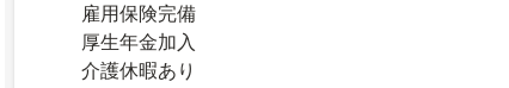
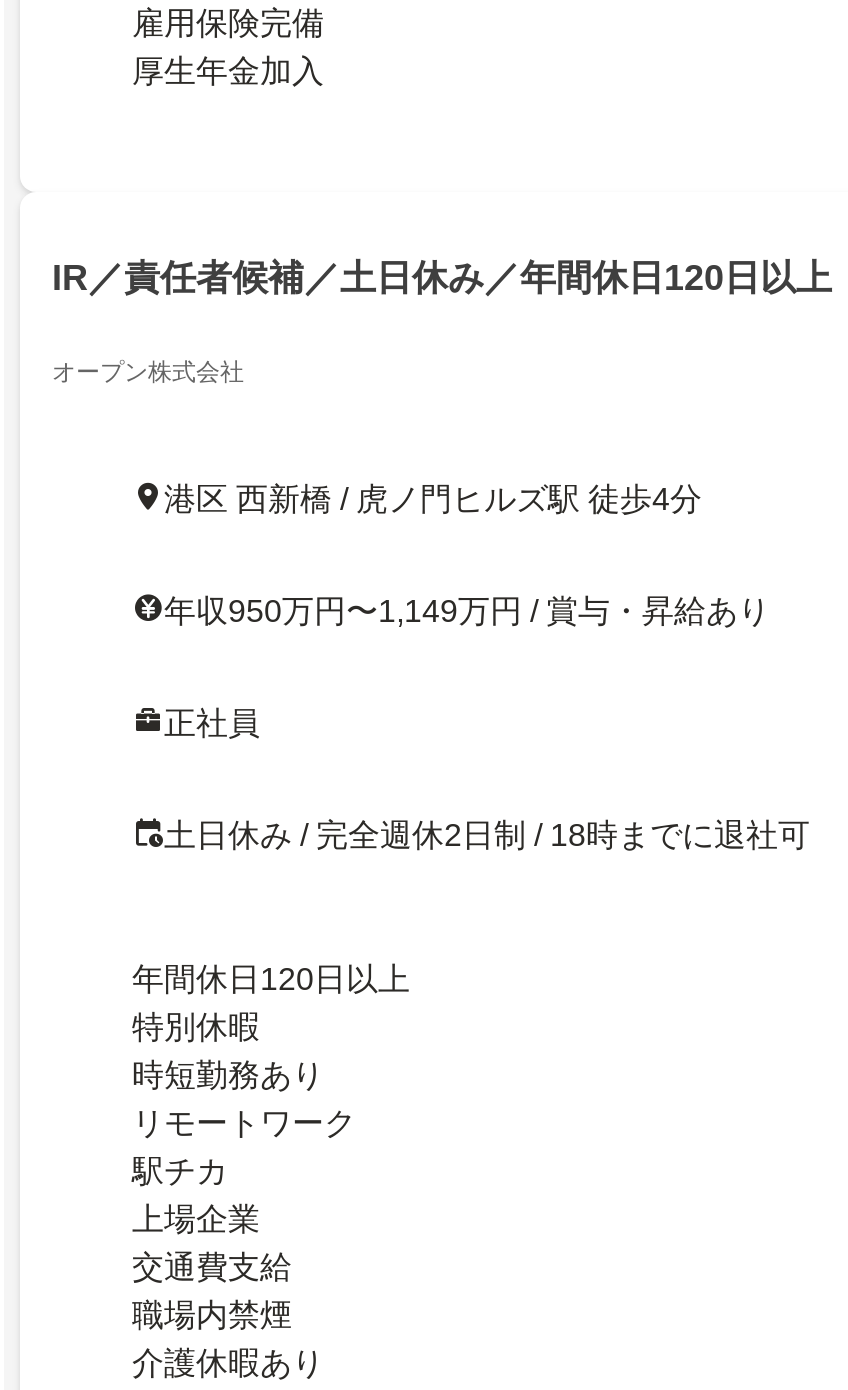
+ IR／責任者候補／土日休み／年間休日120日以上
+ オープン株式会社

+ 年間休日120日以上
+ 特別休暇
+ 時短勤務あり
+ リモートワーク
+ 駅チカ
+ 上場企業
+ 交通費支給
+ 職場内禁煙

+ 港区 西新橋 / 虎ノ門ヒルズ駅 徒歩4分
+ 年収950万円〜1,149万円 / 賞与・昇給あり
+ 正社員
+ 土日休み / 完全週休2日制 / 18時までに退社可
